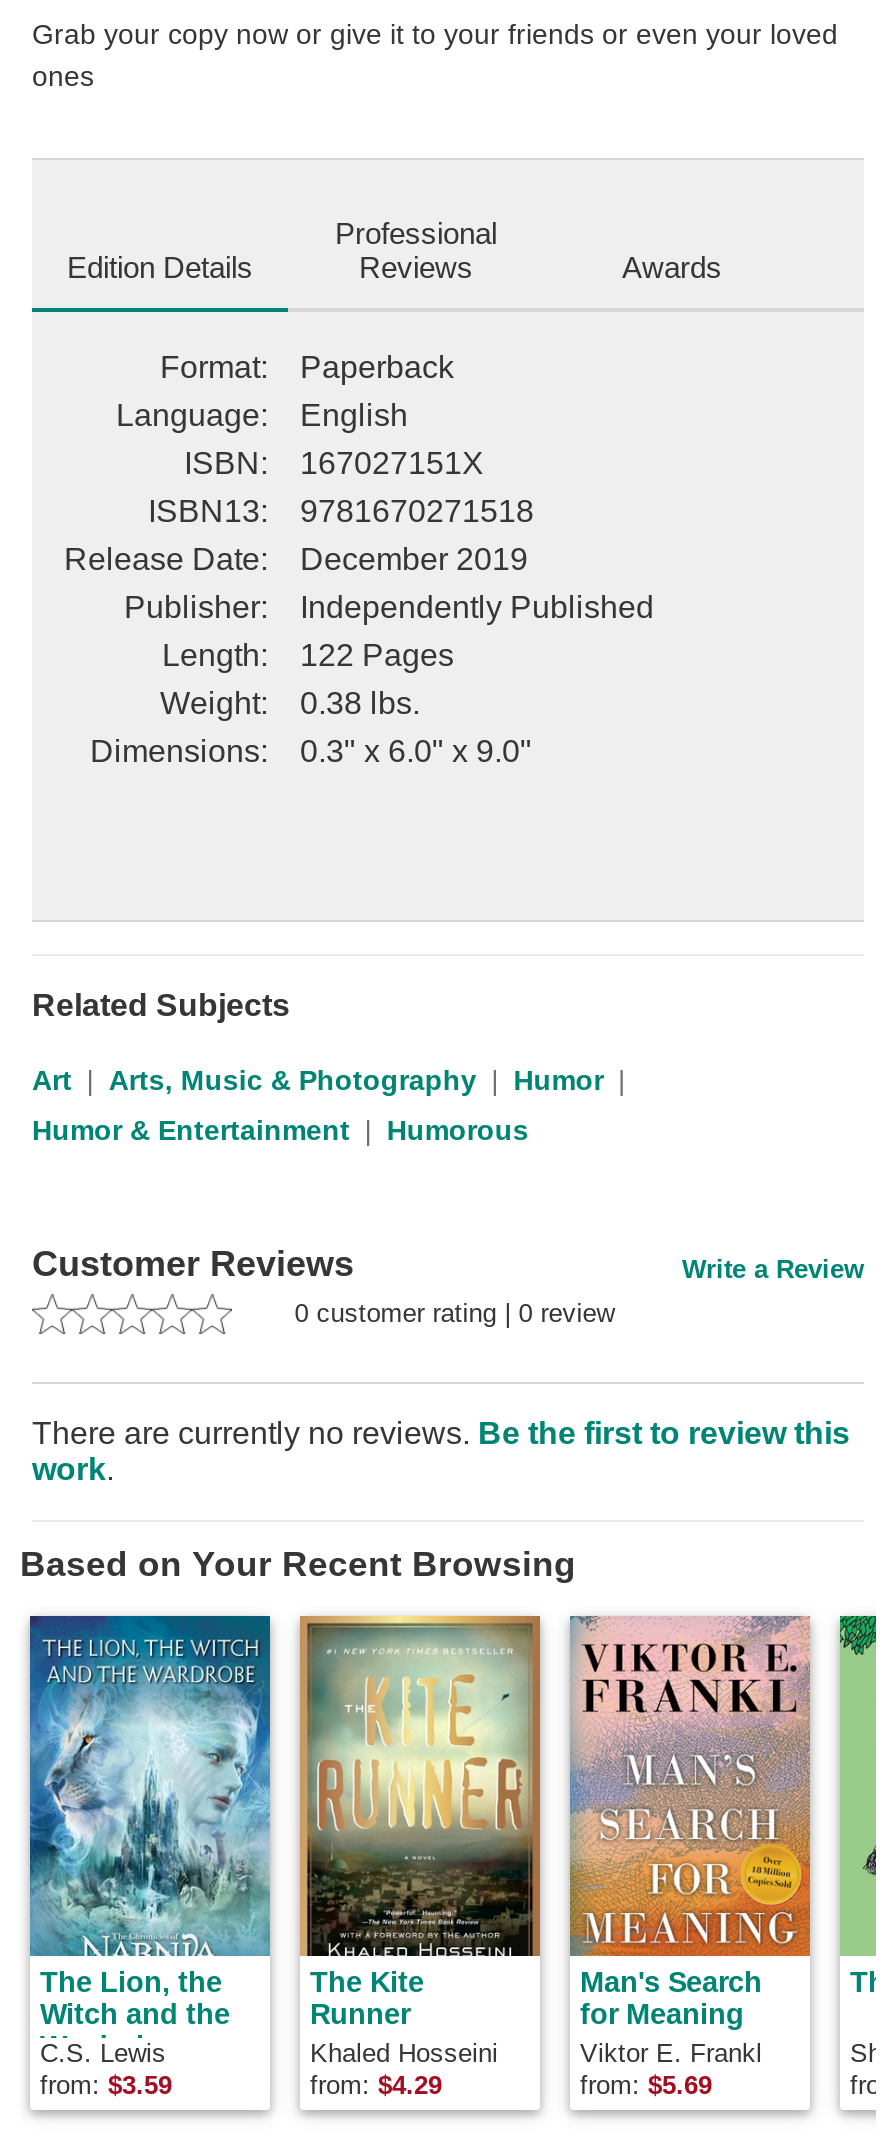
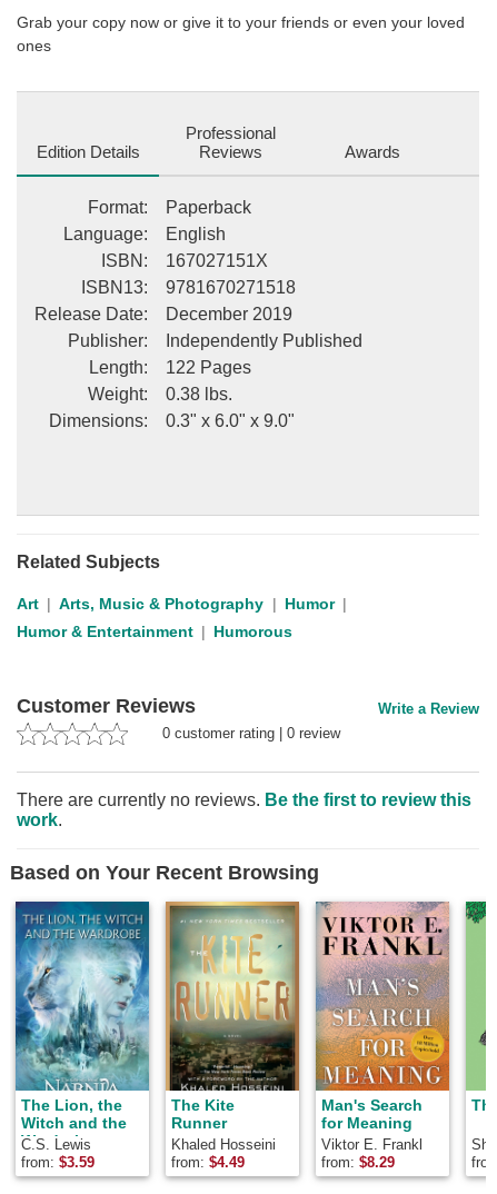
- from: $4.29
+ from: $4.49

- from: $5.69
+ from: $8.29
